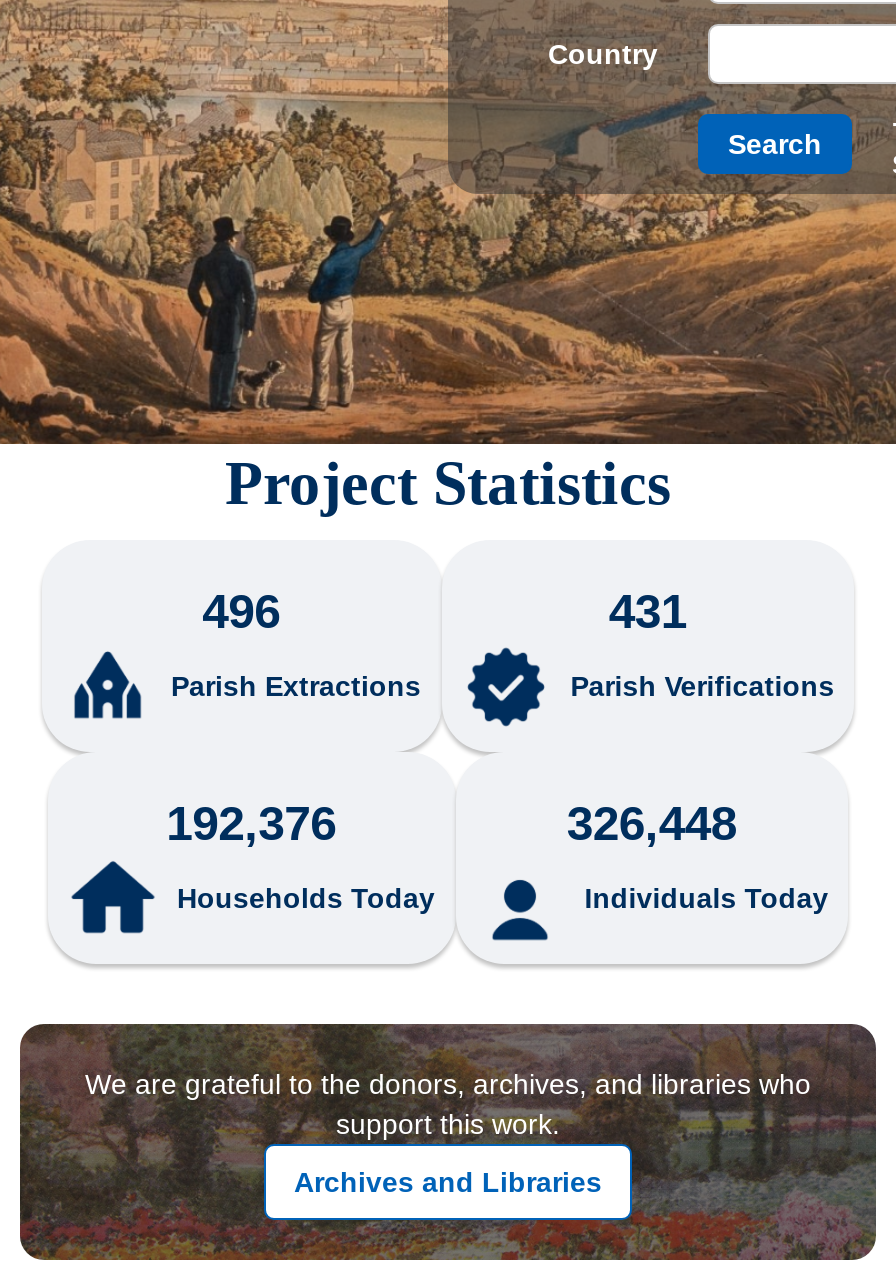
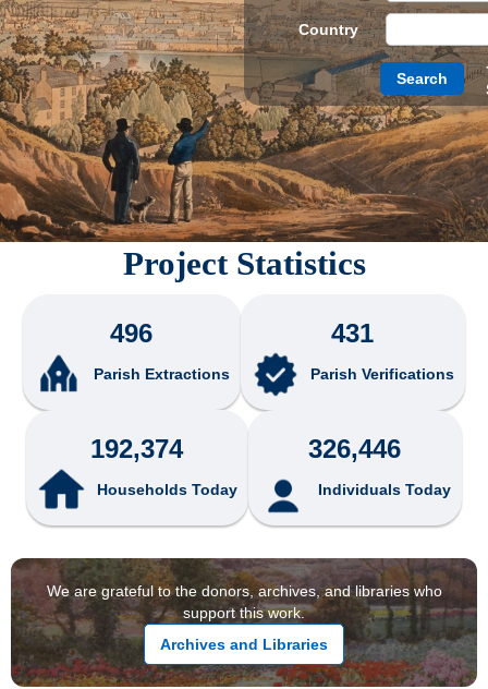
- 192,376
+ 192,374

- 326,448
+ 326,446
